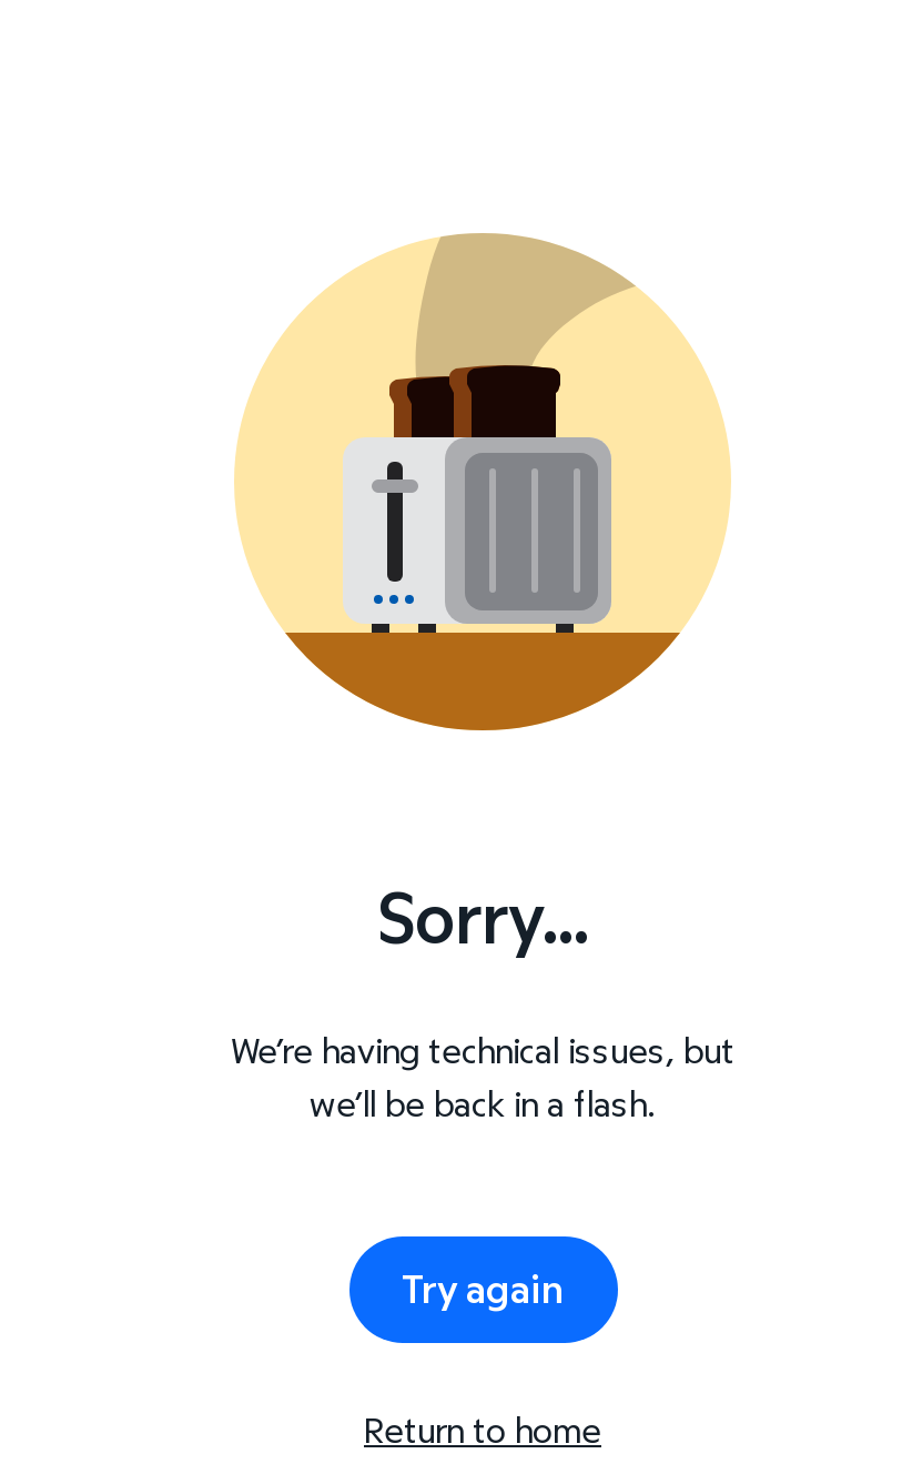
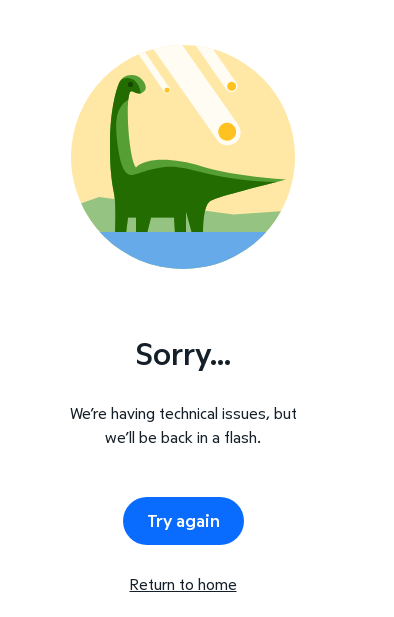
- [image]
+ [image]
